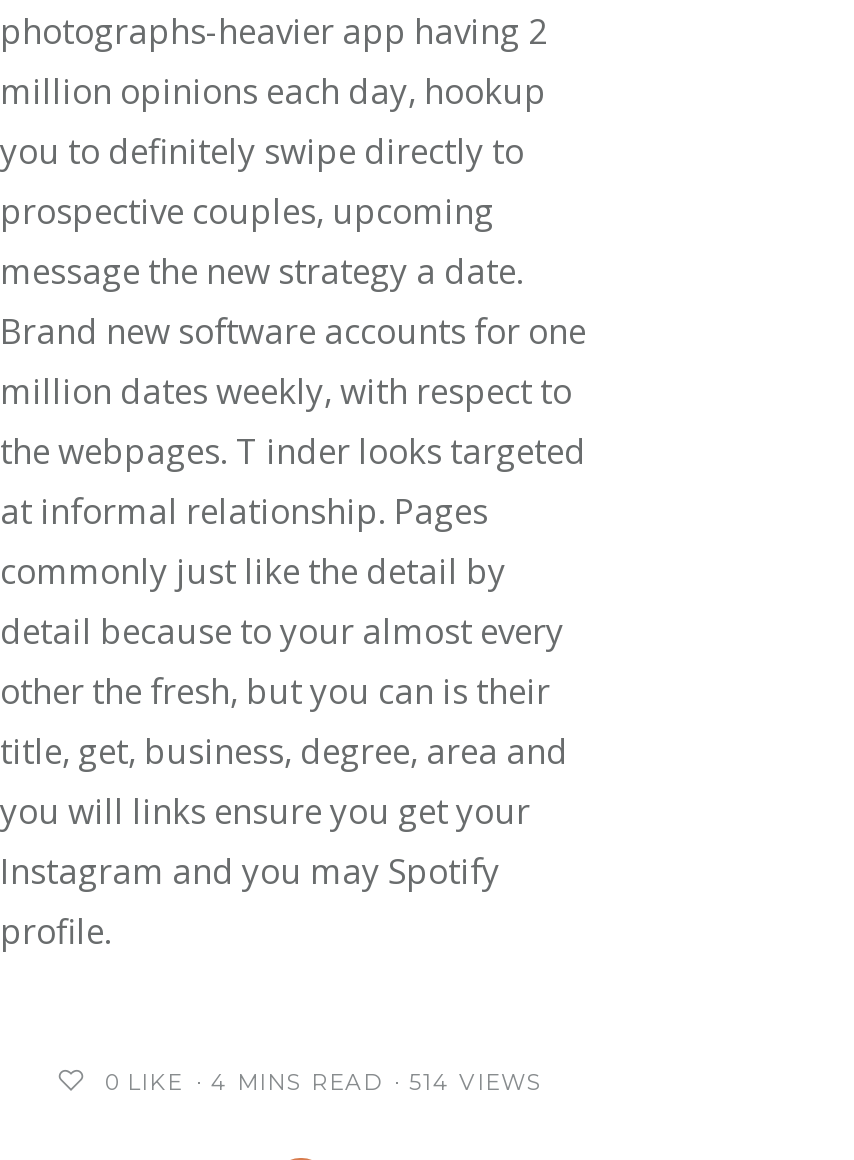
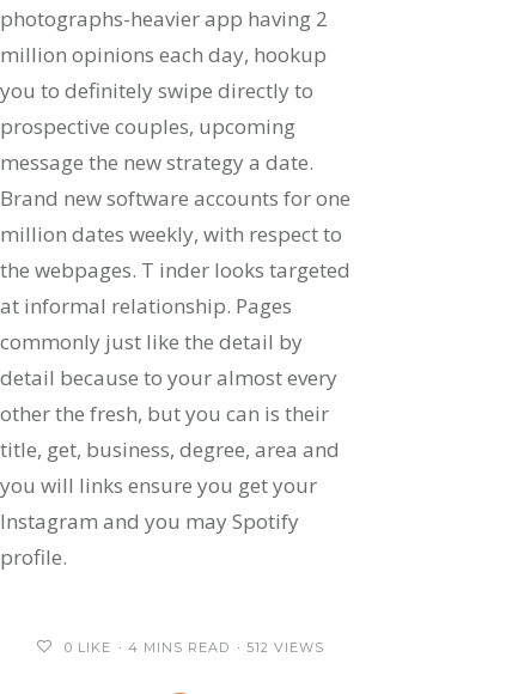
- 514 VIEWS
+ 512 VIEWS
